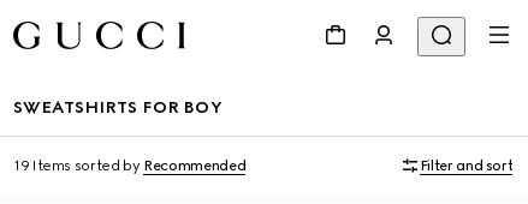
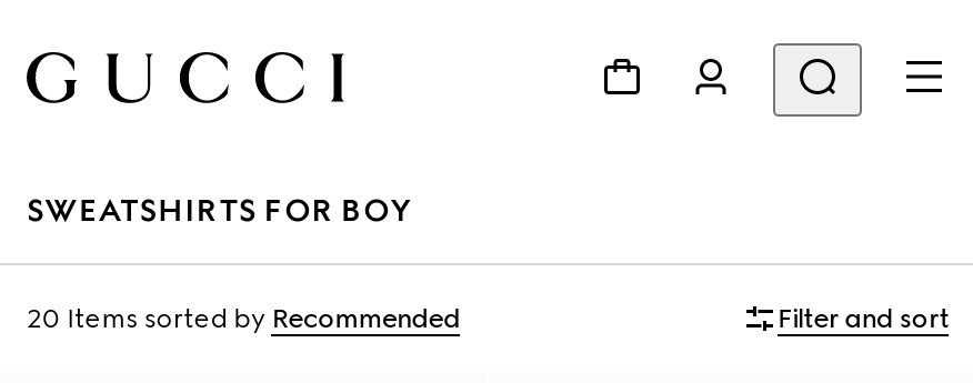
- 19 Items sorted by Recommended
+ 20 Items sorted by Recommended
